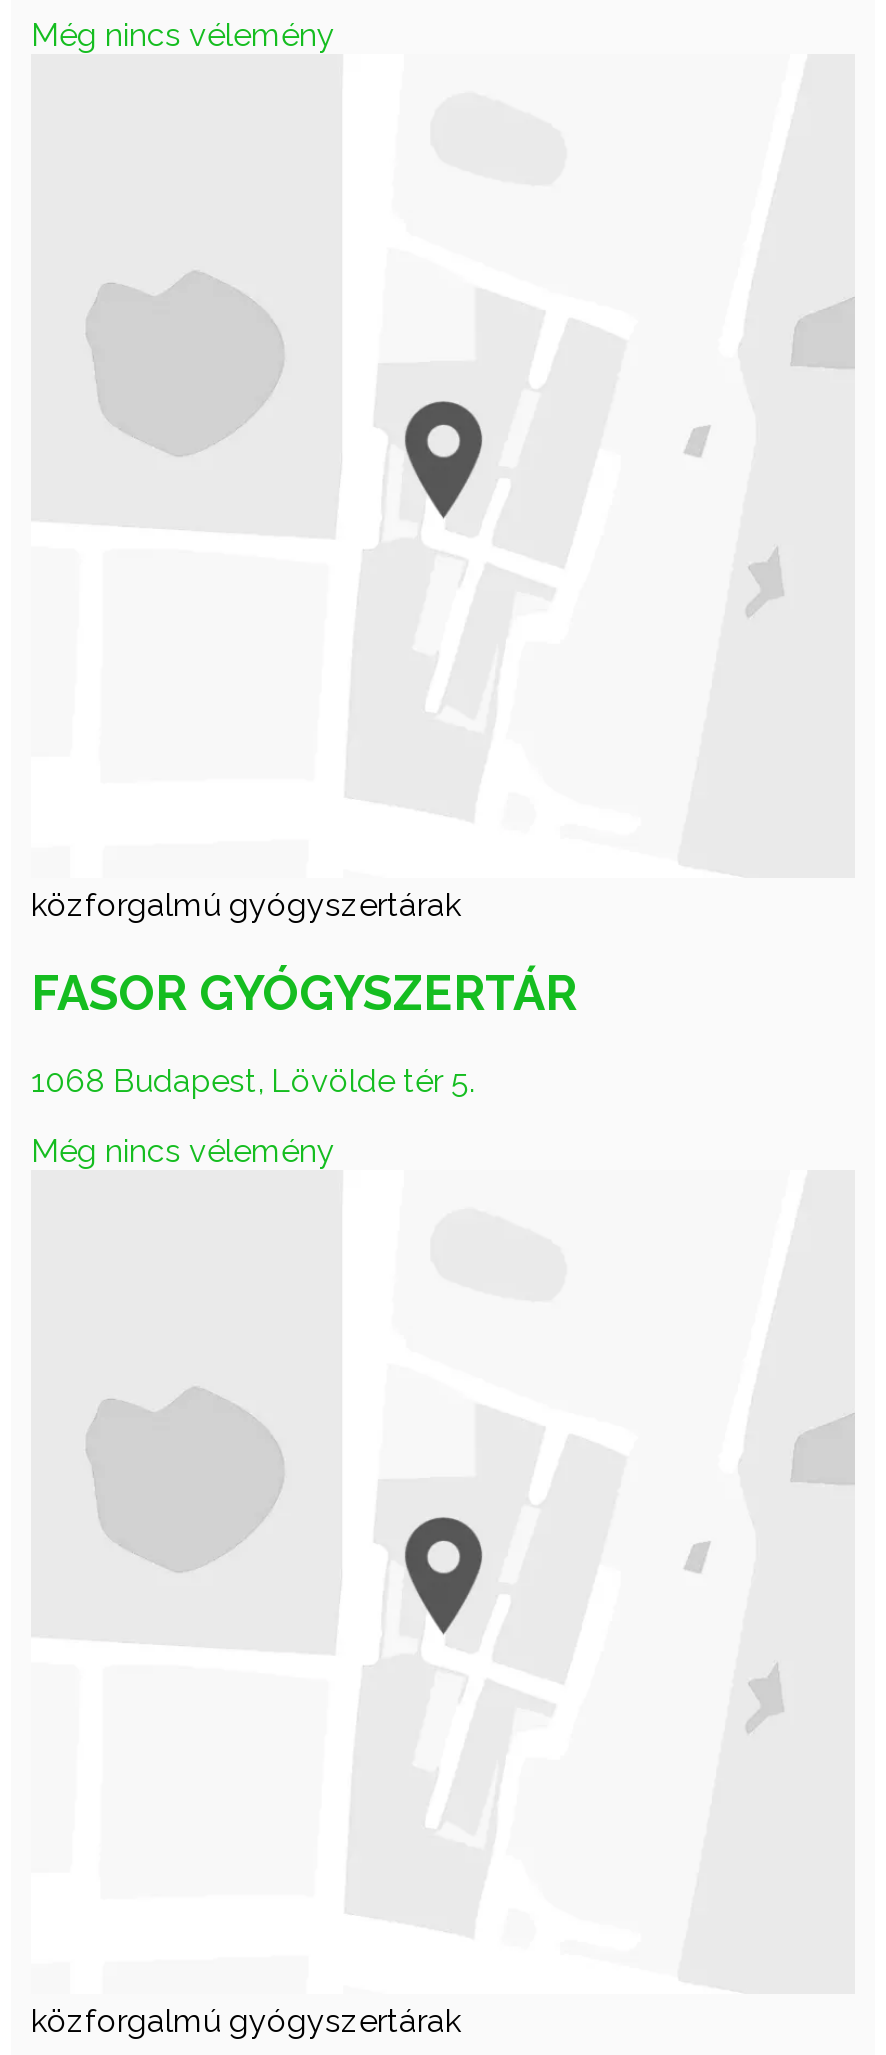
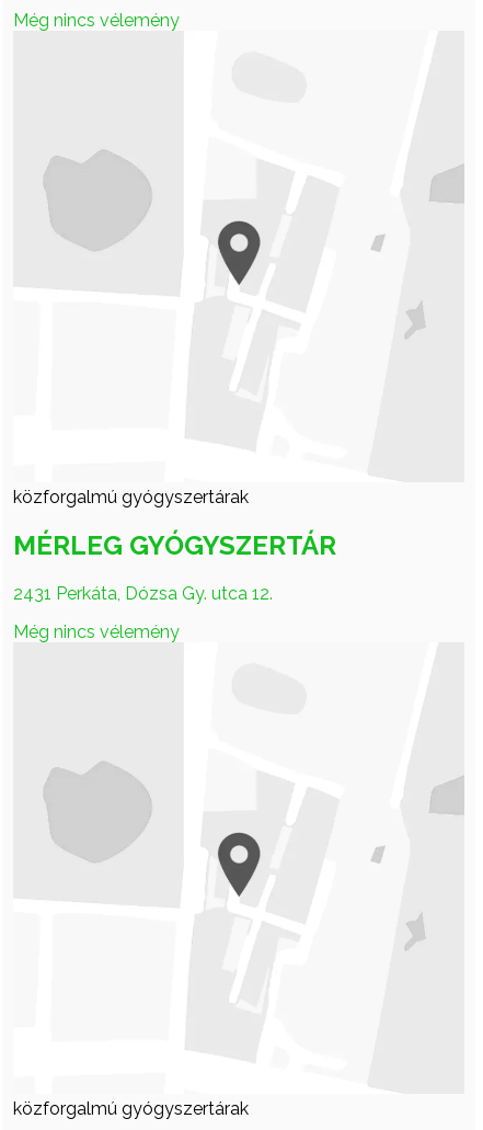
- FASOR GYÓGYSZERTÁR
+ MÉRLEG GYÓGYSZERTÁR

- 1068 Budapest, Lövölde tér 5.
+ 2431 Perkáta, Dózsa Gy. utca 12.
